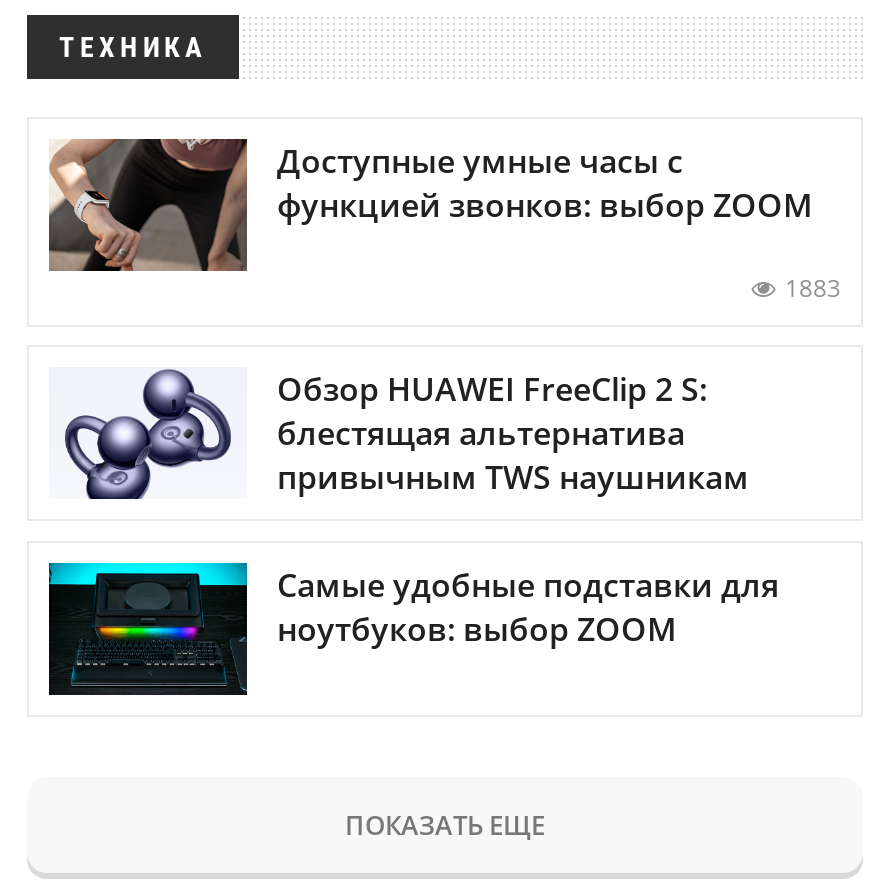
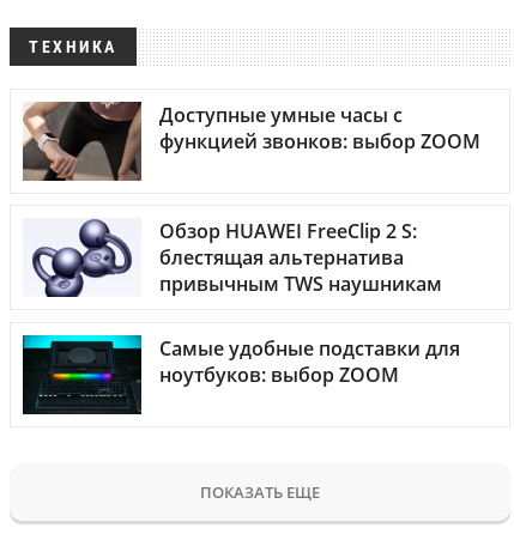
- 1883
